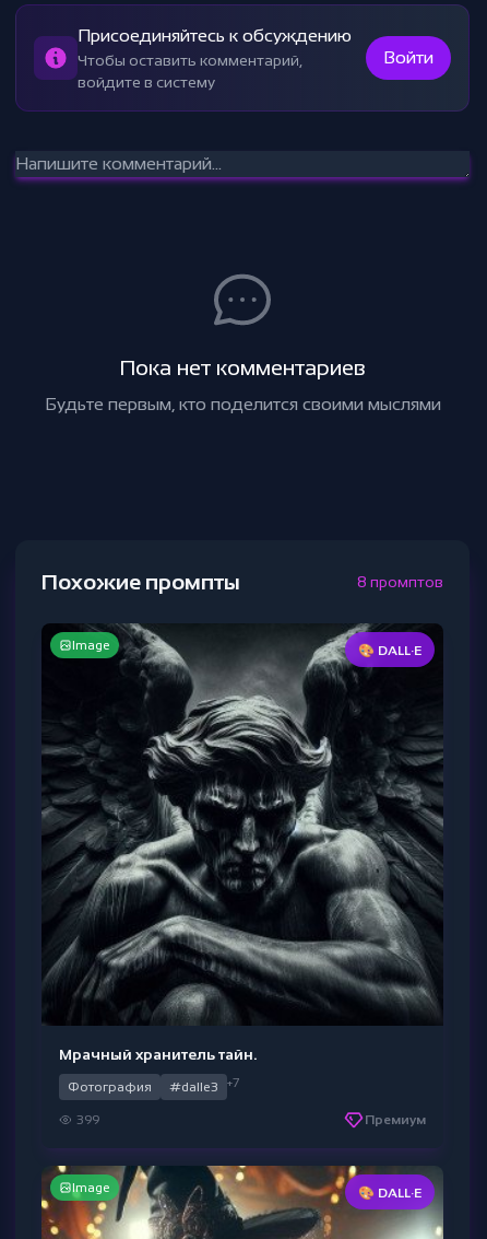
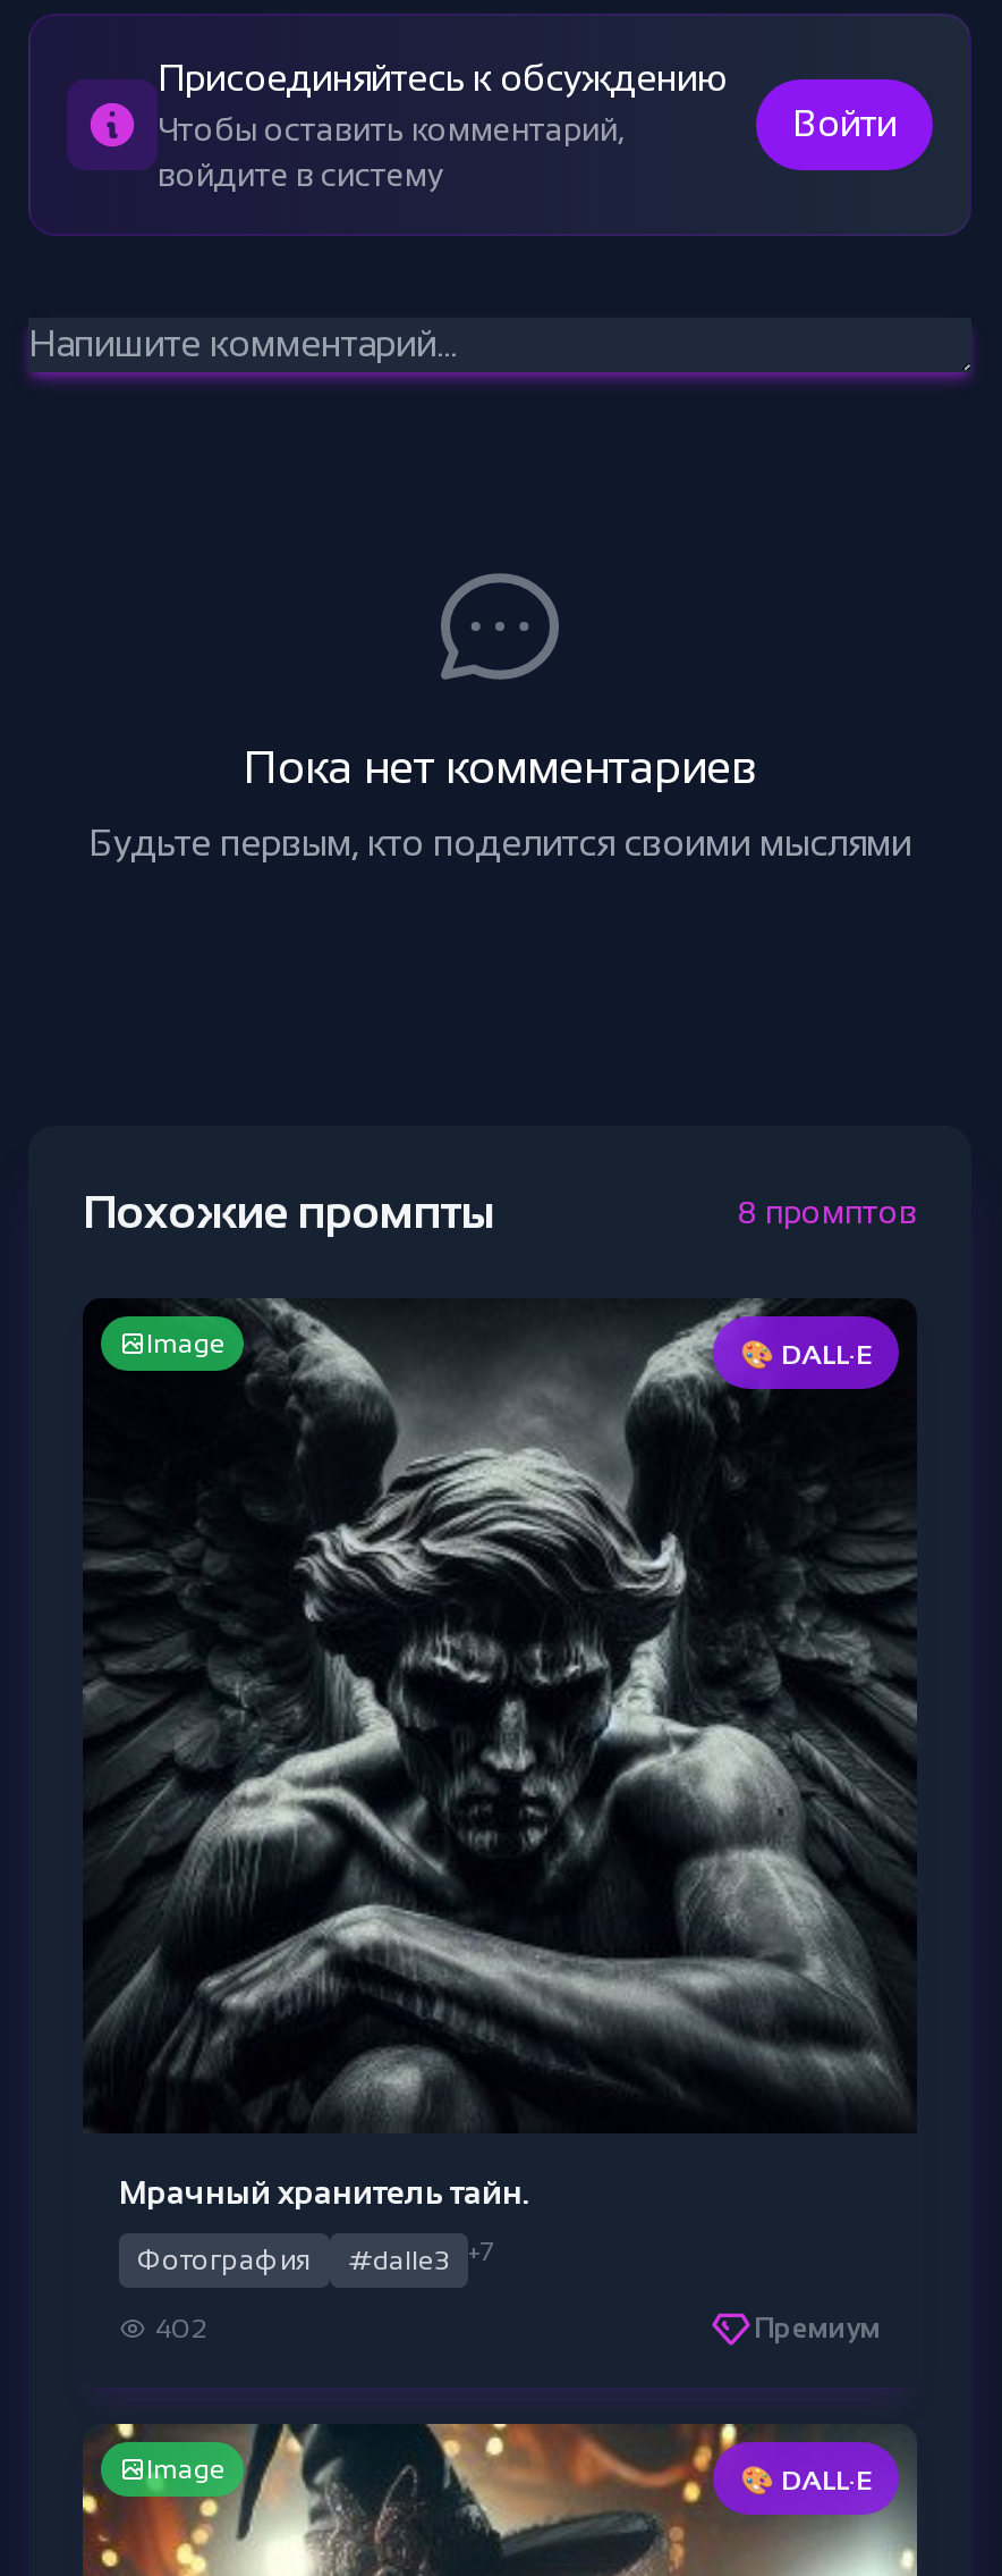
- 399
+ 402
